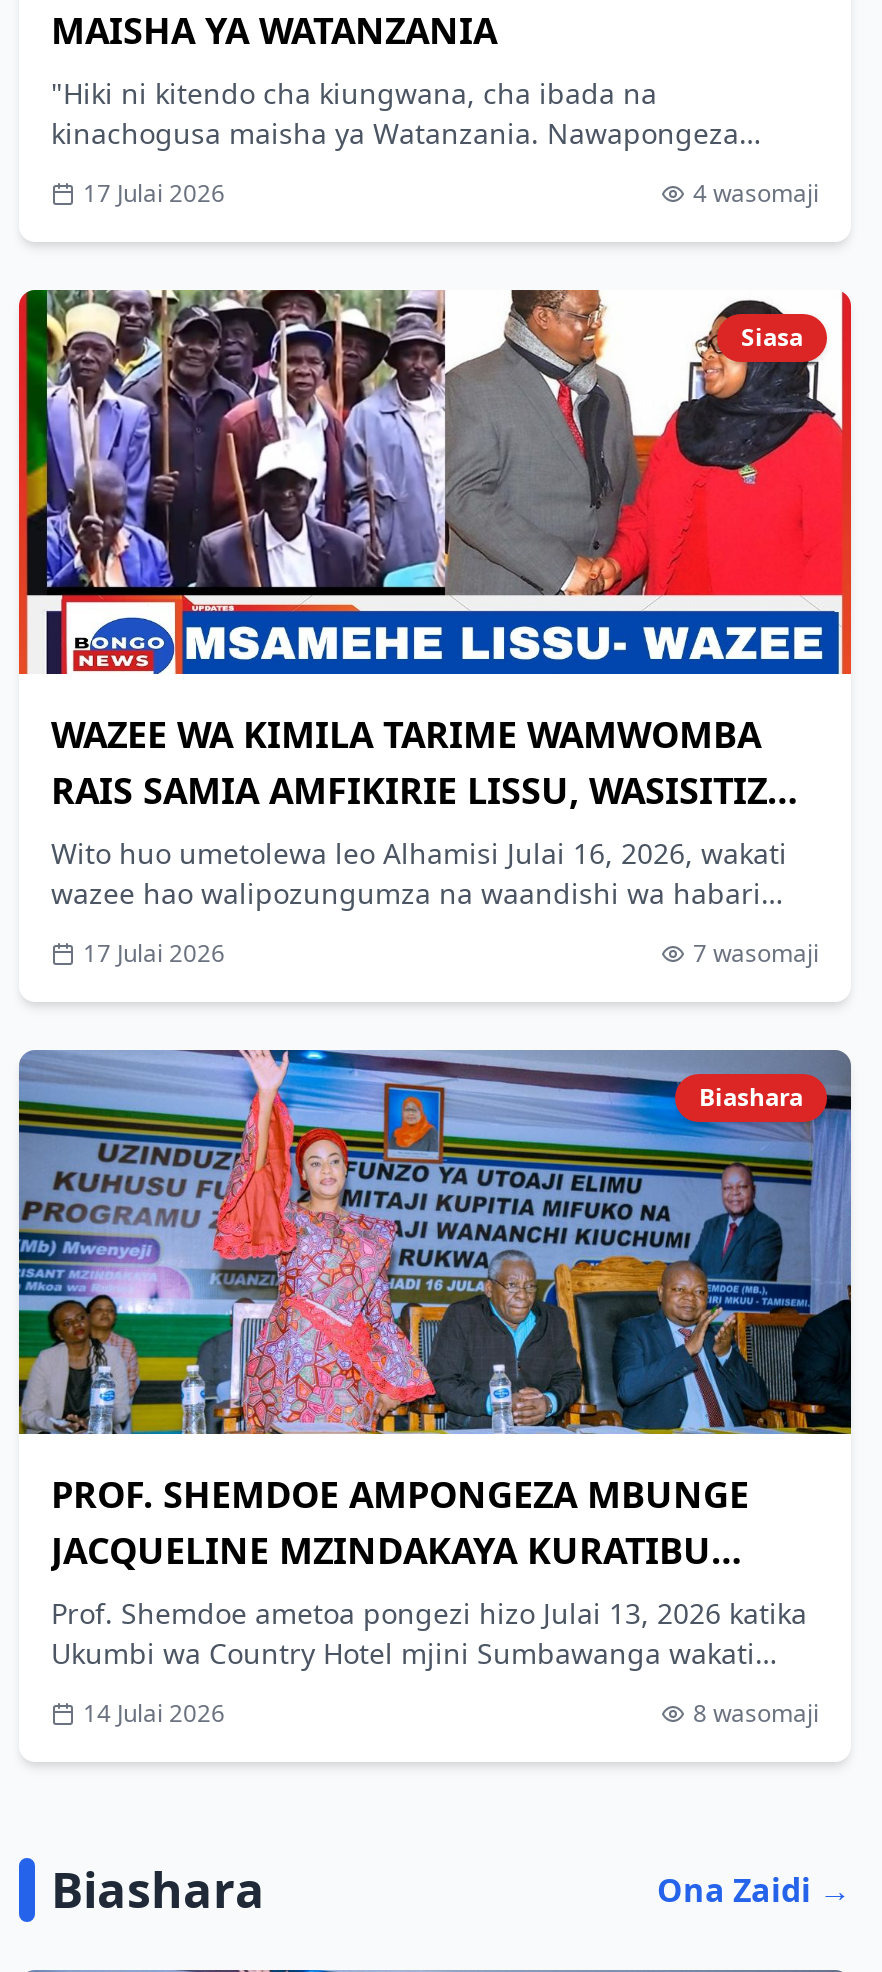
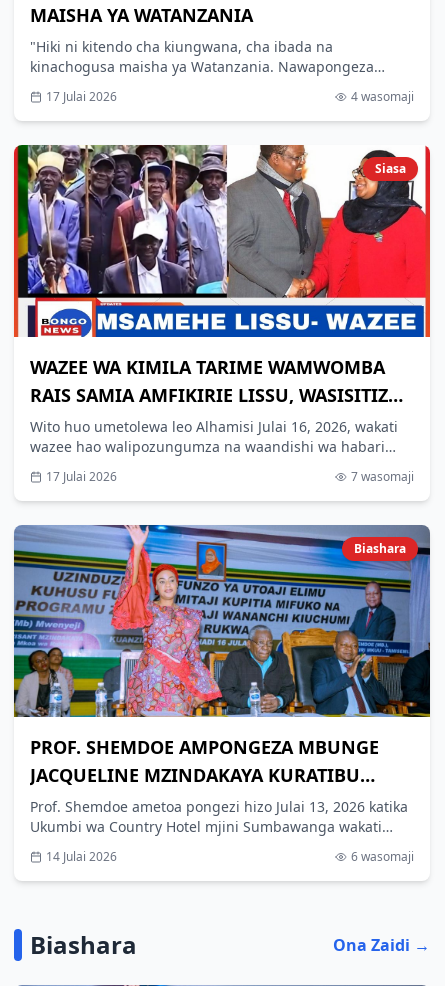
- 8 wasomaji
+ 6 wasomaji
